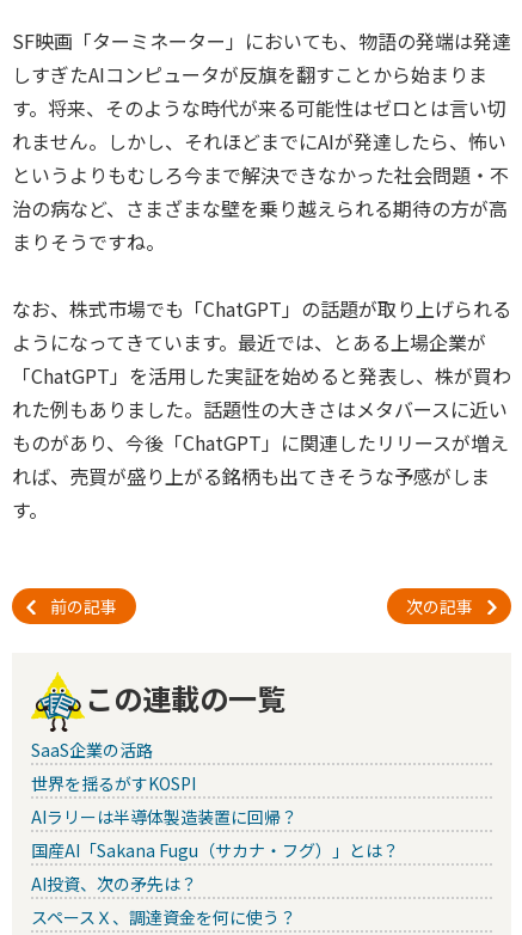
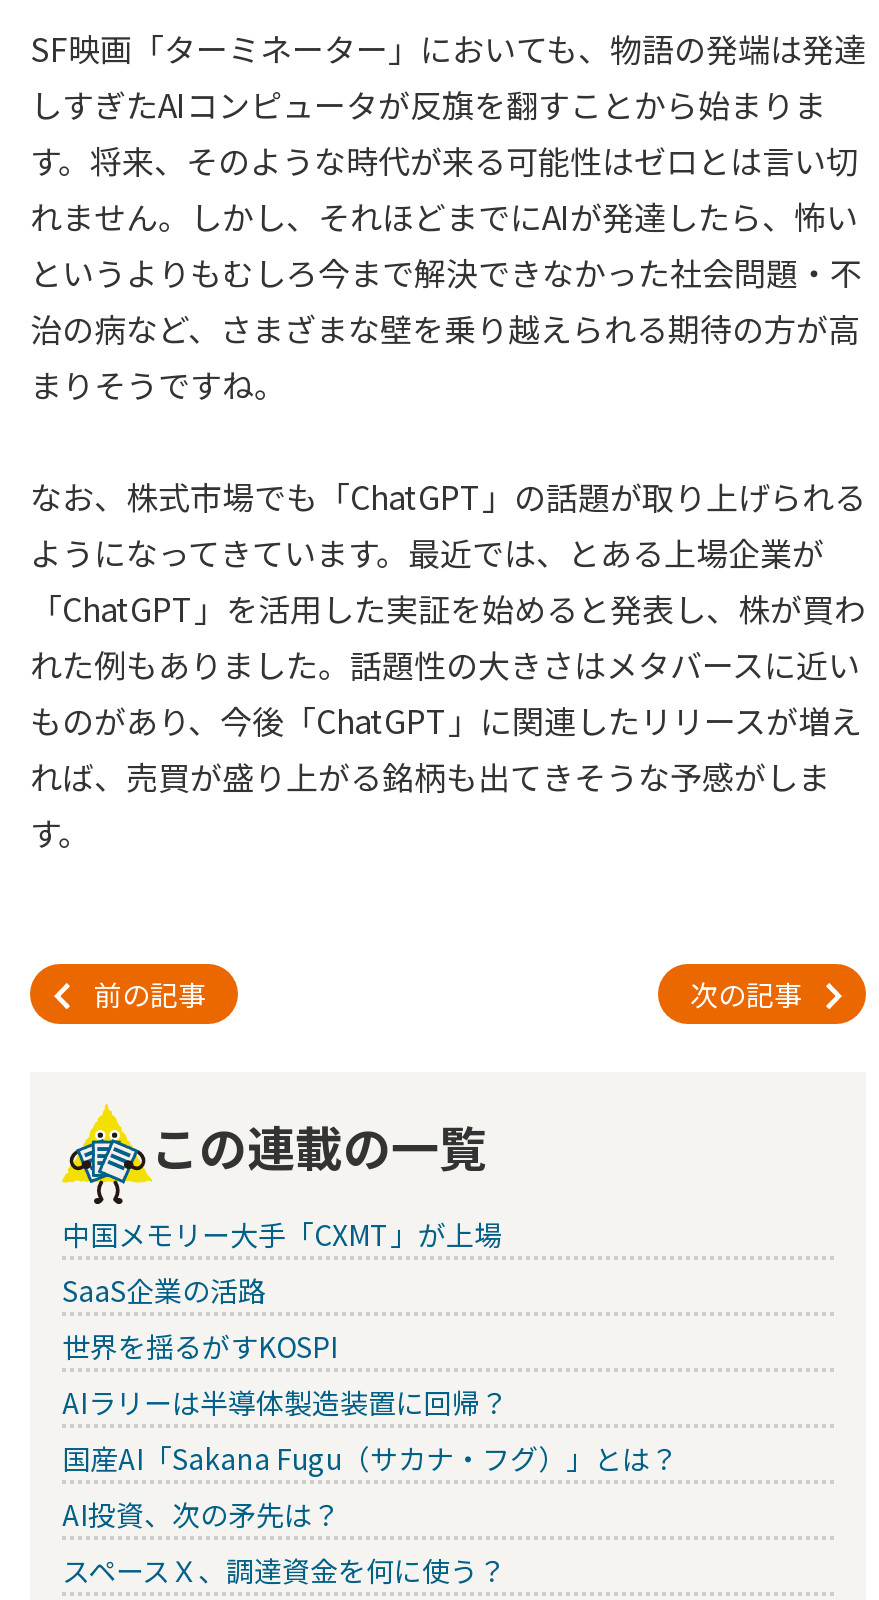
+ 中国メモリー大手「CXMT」が上場
